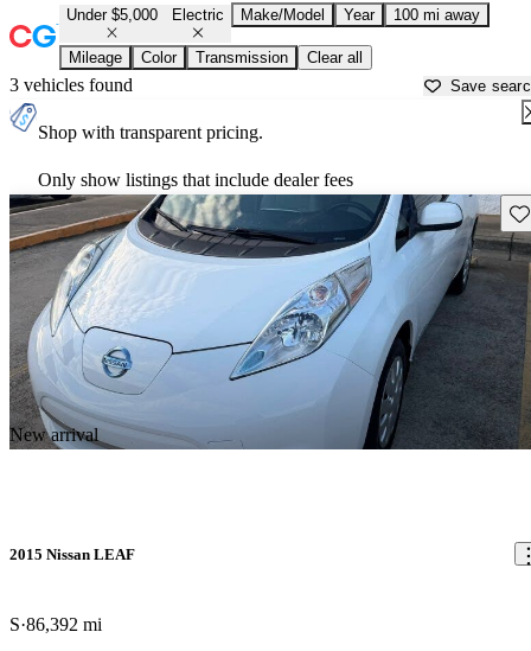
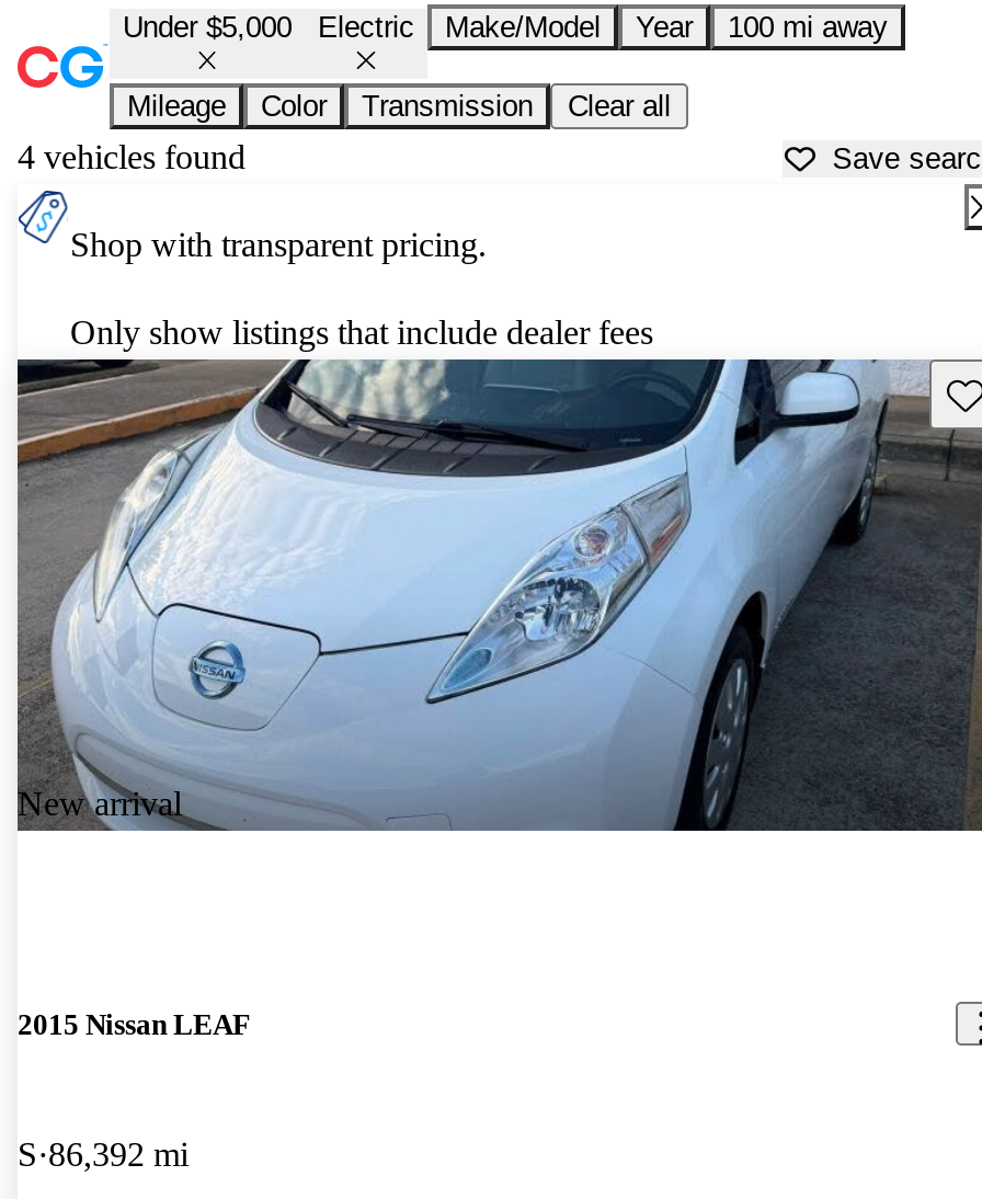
- 3 vehicles found
+ 4 vehicles found
